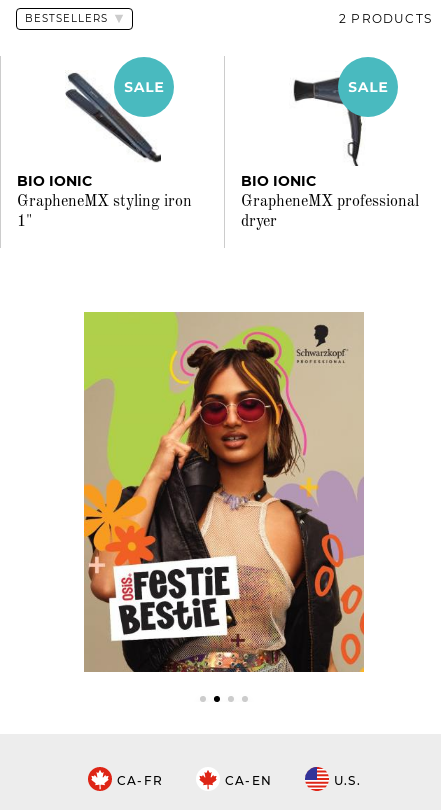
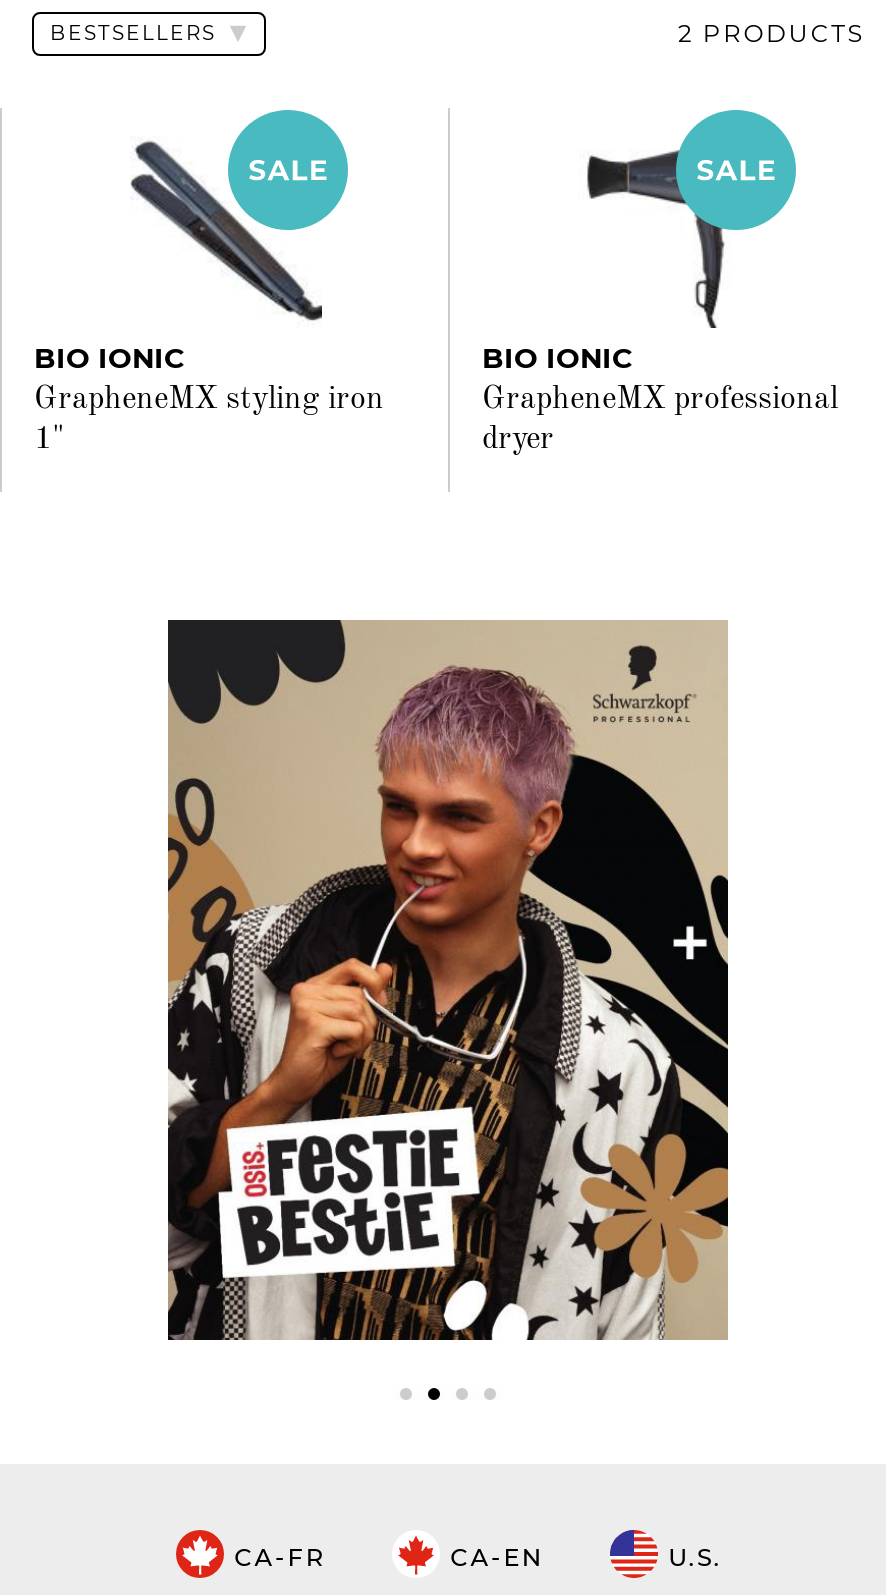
- [image]
+ [image]
